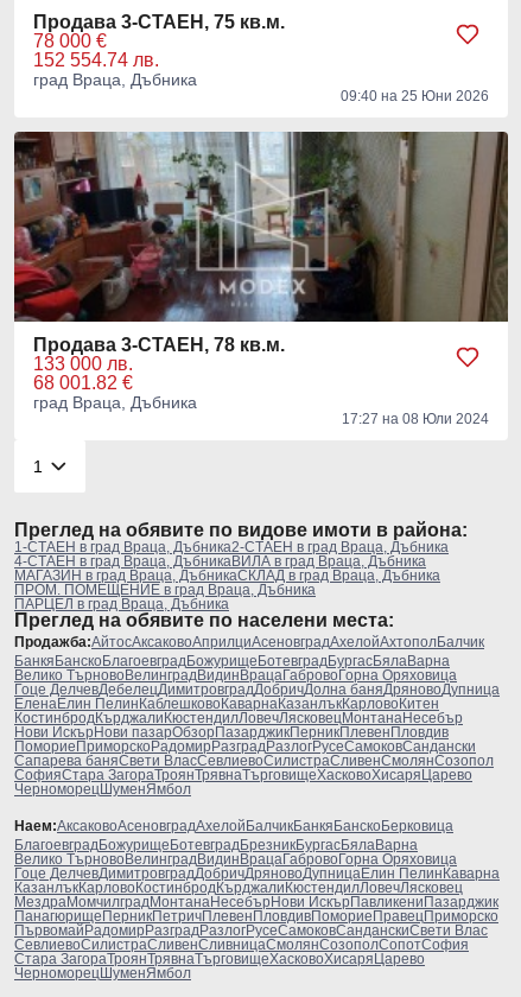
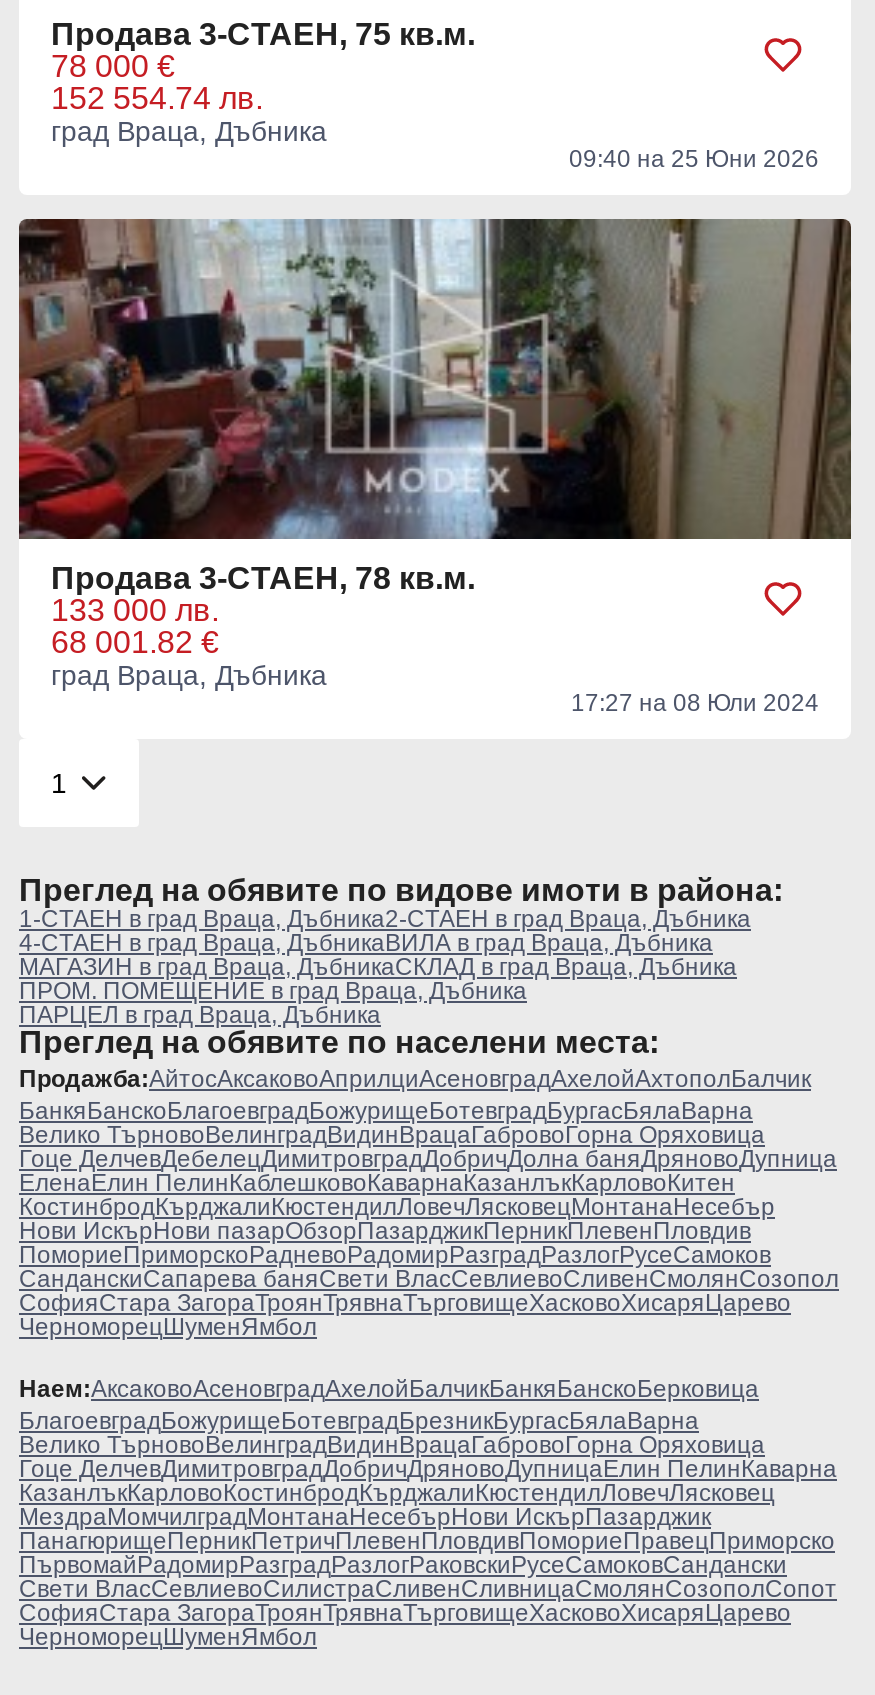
- ПомориеПриморскоРадомирРазградРазлогРусеСамоковСандански
+ ПомориеПриморскоРадневоРадомирРазградРазлогРусеСамоков

- Сапарева баняСвети ВласСевлиевоСилистраСливенСмолянСозопол
+ СанданскиСапарева баняСвети ВласСевлиевоСливенСмолянСозопол

- МездраМомчилградМонтанаНесебърНови ИскърПавликениПазарджик
+ МездраМомчилградМонтанаНесебърНови ИскърПазарджик

- ПървомайРадомирРазградРазлогРусеСамоковСанданскиСвети Влас
- СевлиевоСилистраСливенСливницаСмолянСозополСопотСофия
- Стара ЗагораТроянТрявнаТърговищеХасковоХисаряЦарево
+ ПървомайРадомирРазградРазлогРаковскиРусеСамоковСандански
+ Свети ВласСевлиевоСилистраСливенСливницаСмолянСозополСопот
+ СофияСтара ЗагораТроянТрявнаТърговищеХасковоХисаряЦарево
